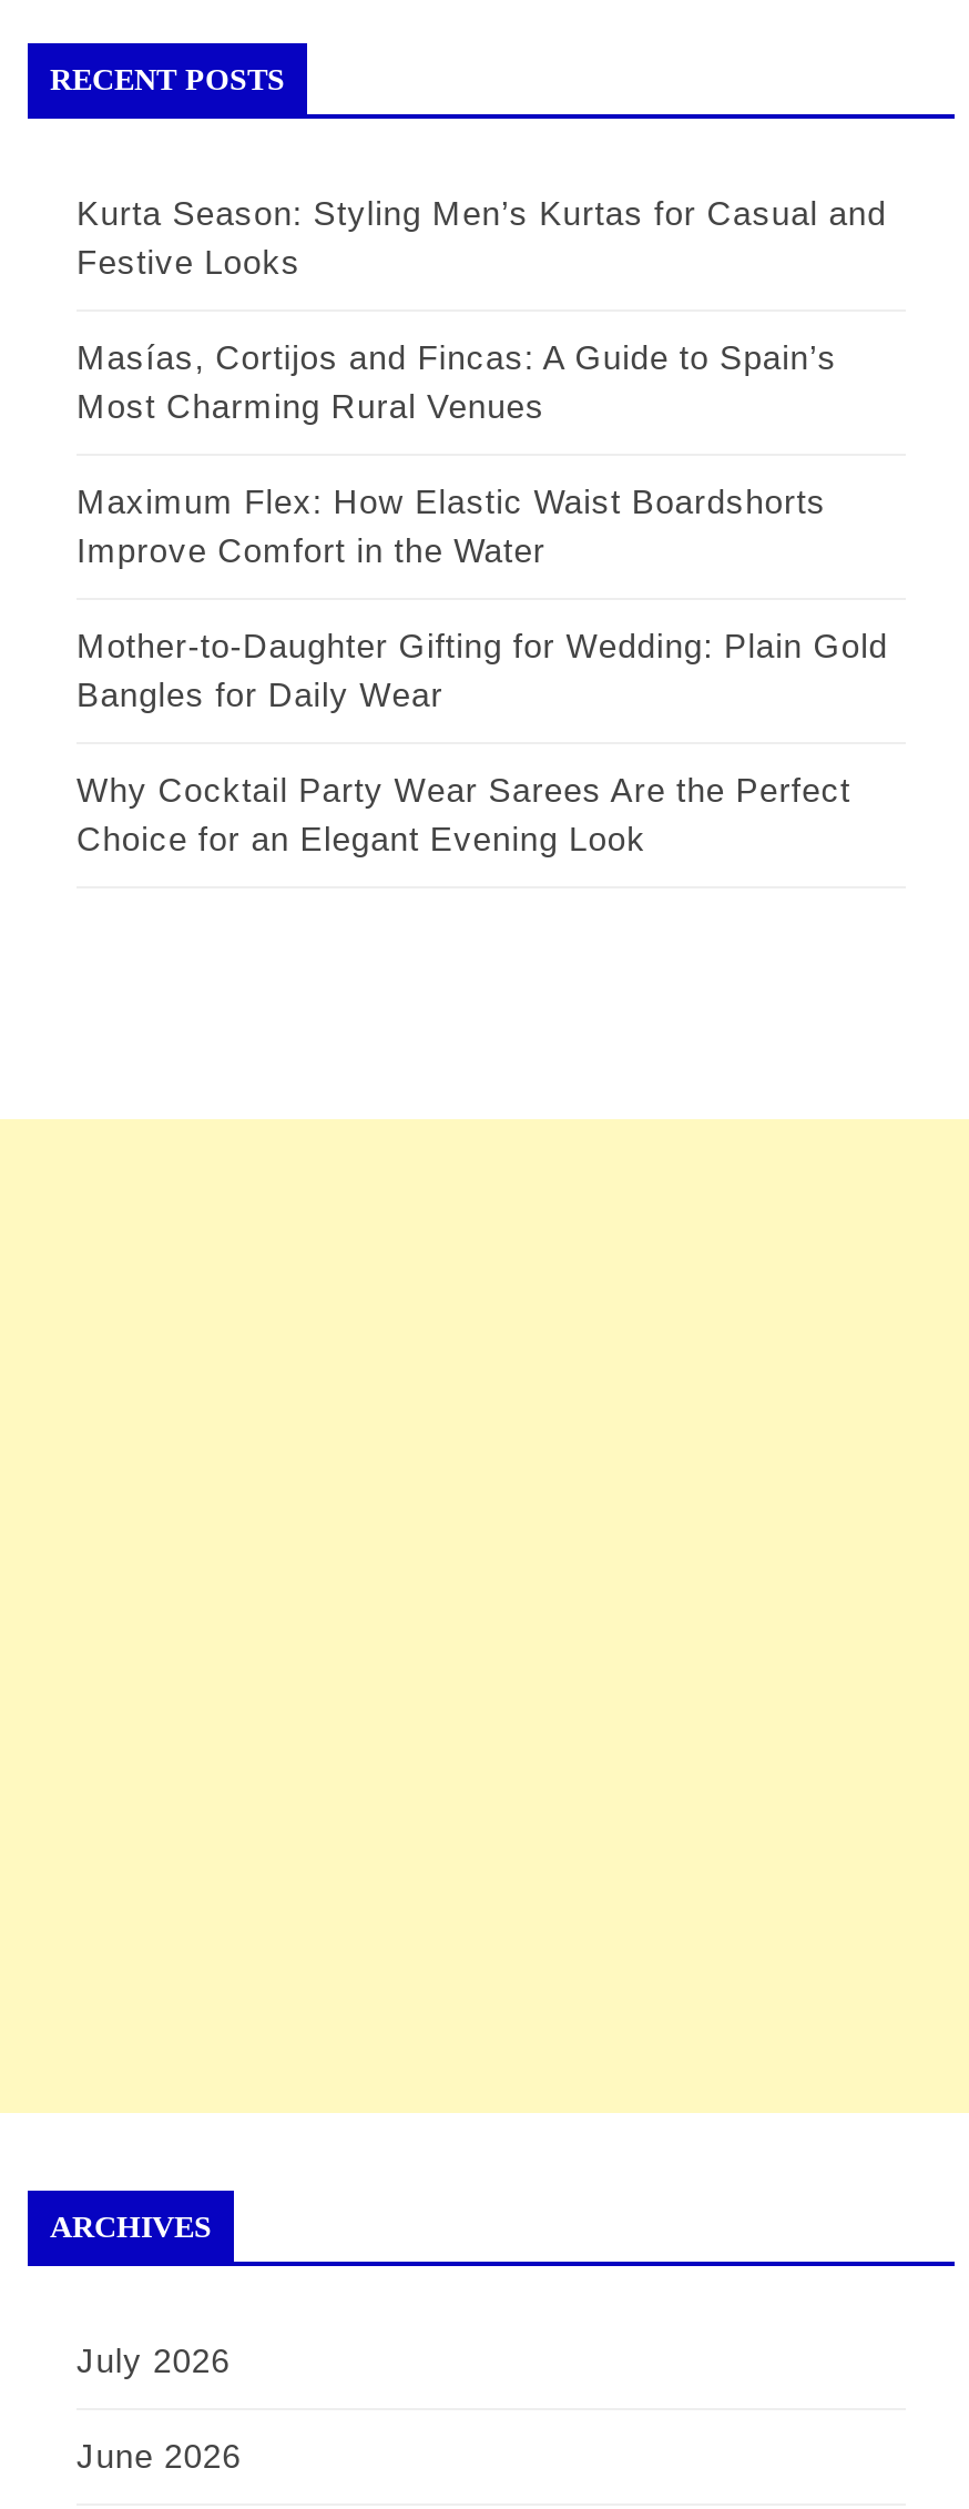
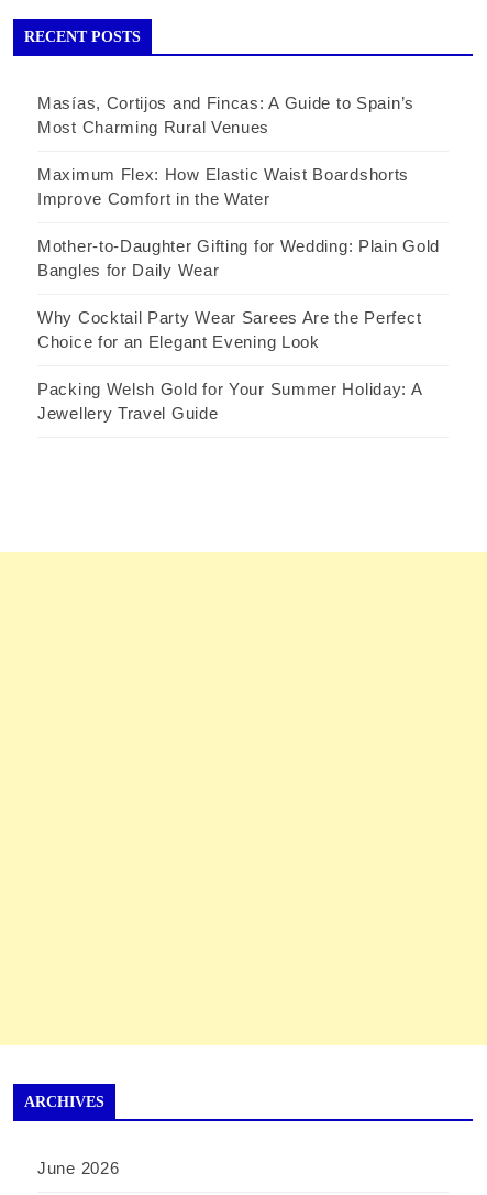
- Kurta Season: Styling Men’s Kurtas for Casual and
- Festive Looks

moved up: Masías, Cortijos and Fincas: A Guide to Spain’s | Most Charming Rural Venues | Maximum Flex: How Elastic Waist Boardshorts | Improve Comfort in the Water | Mother-to-Daughter Gifting for Wedding: Plain Gold | Bangles for Daily Wear | Why Cocktail Party Wear Sarees Are the Perfect | Choice for an Elegant Evening Look

+ Packing Welsh Gold for Your Summer Holiday: A
+ Jewellery Travel Guide

- July 2026
